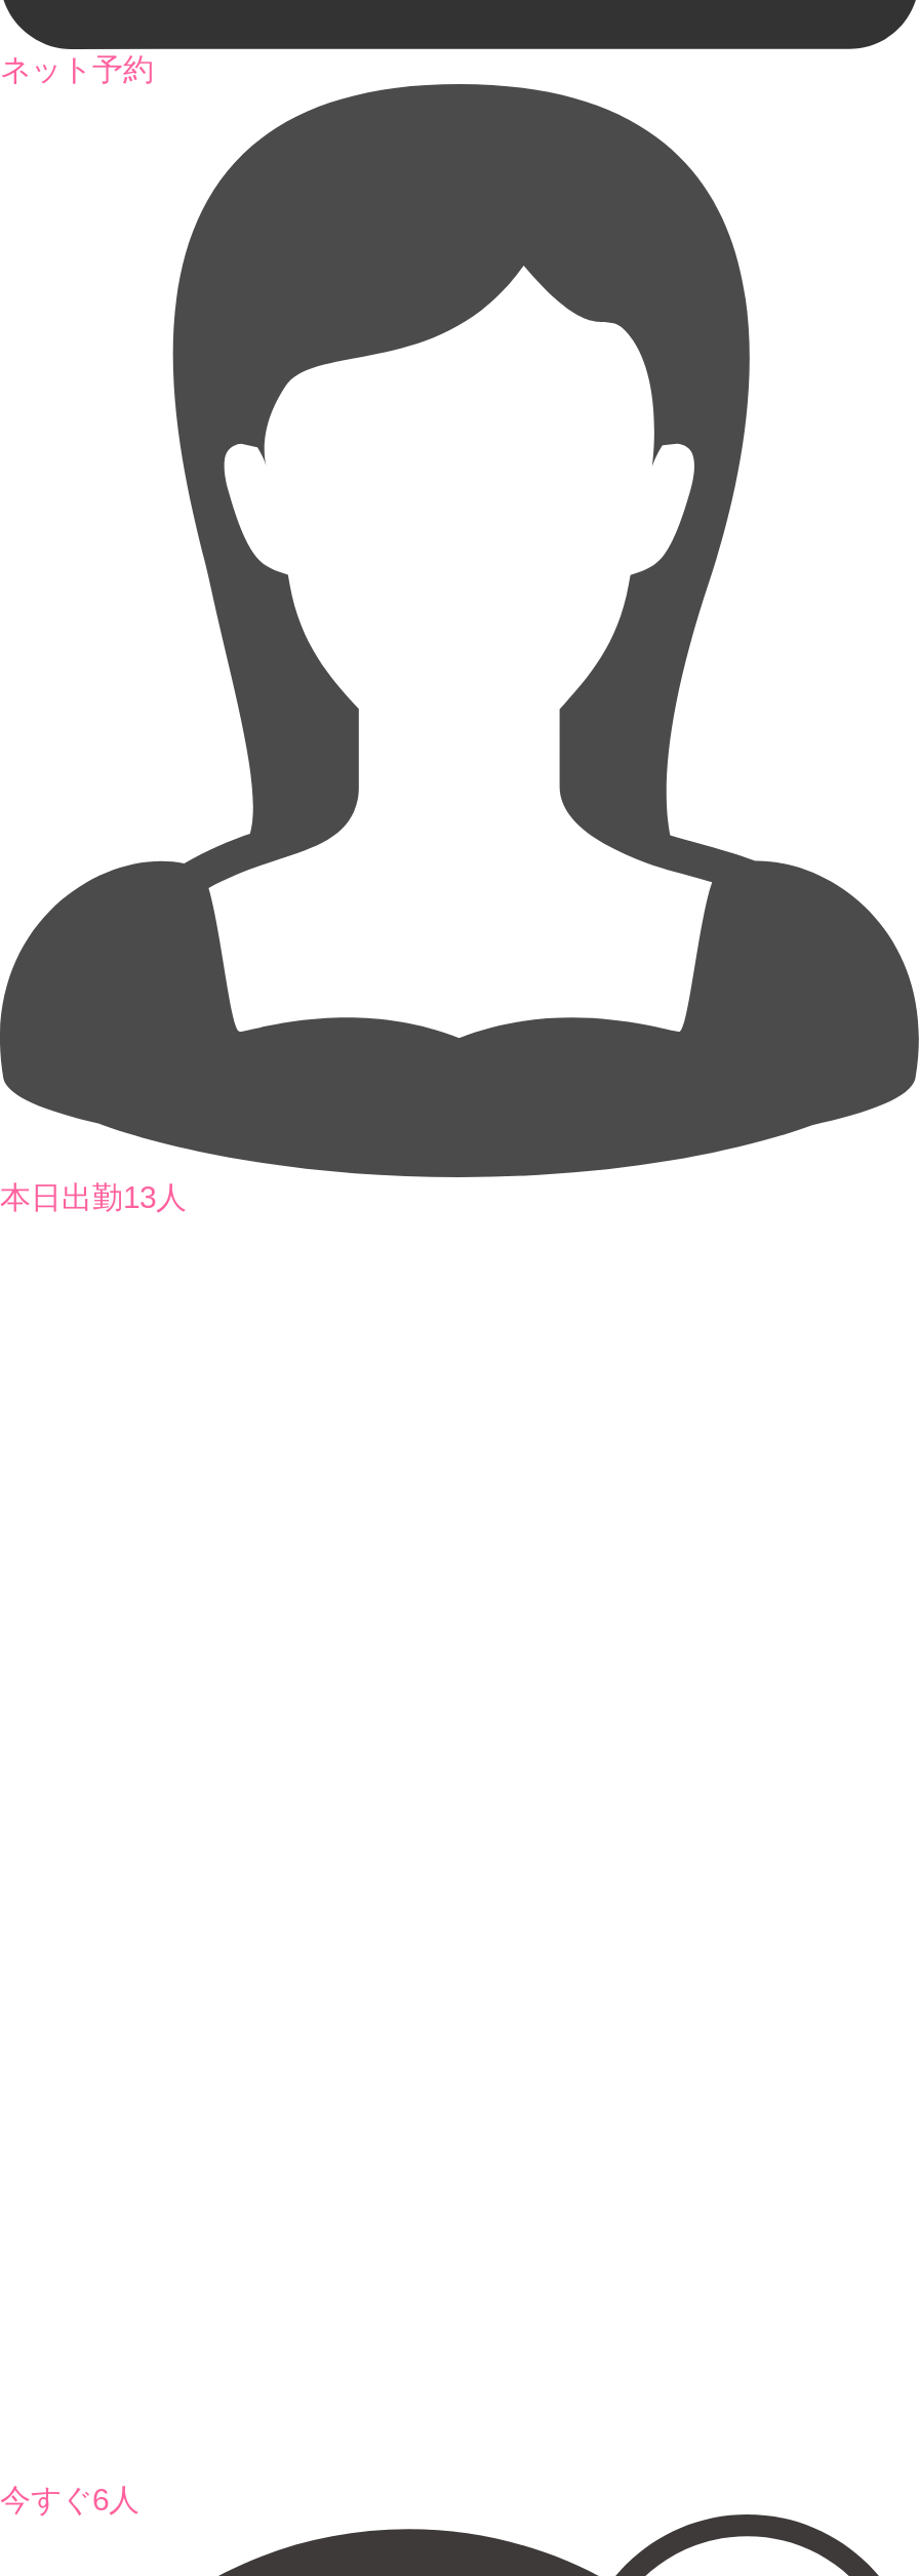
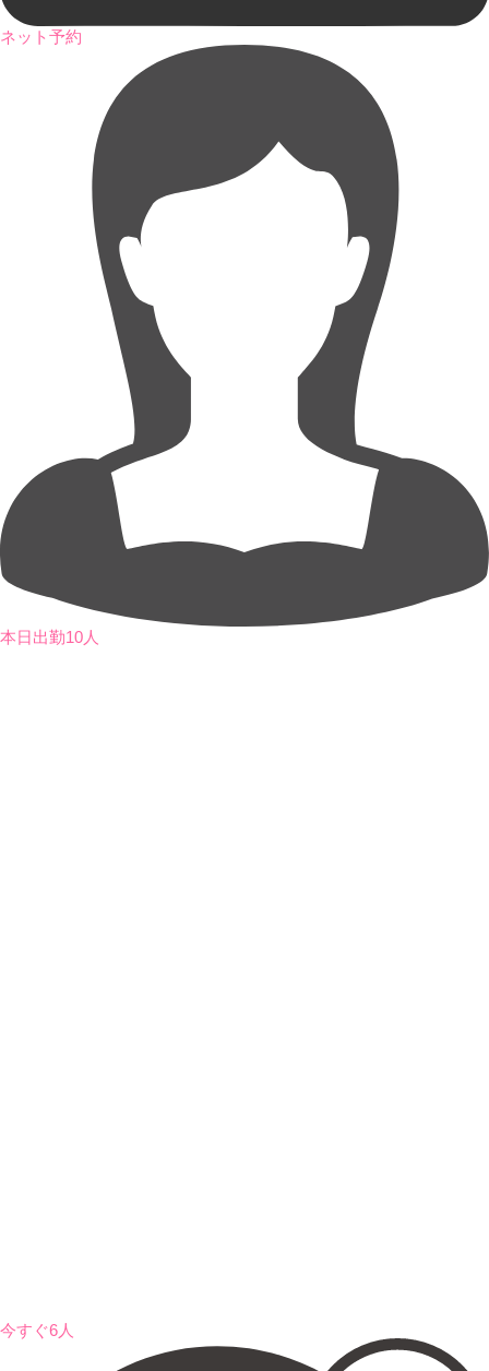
- 本日出勤13人
+ 本日出勤10人
